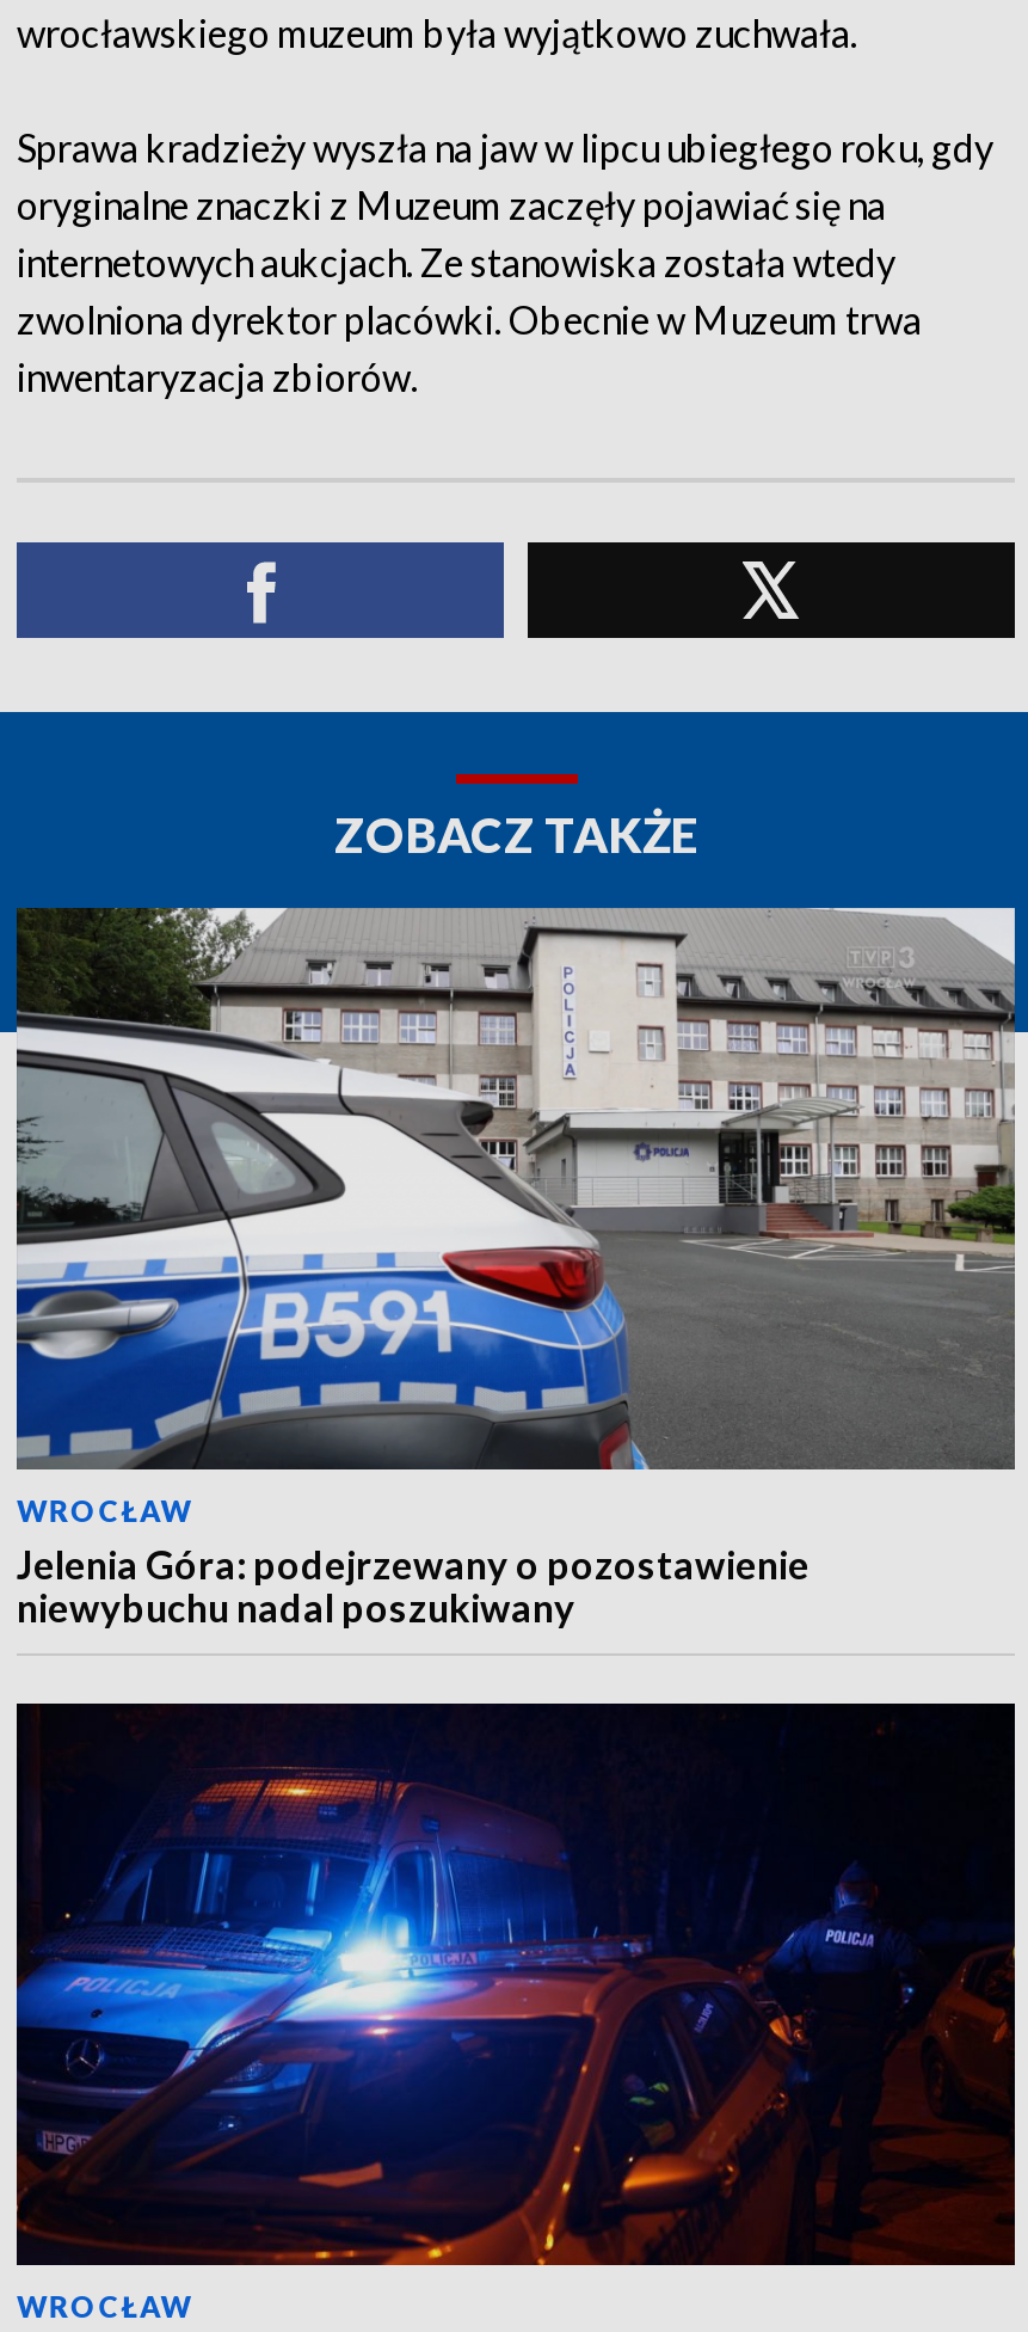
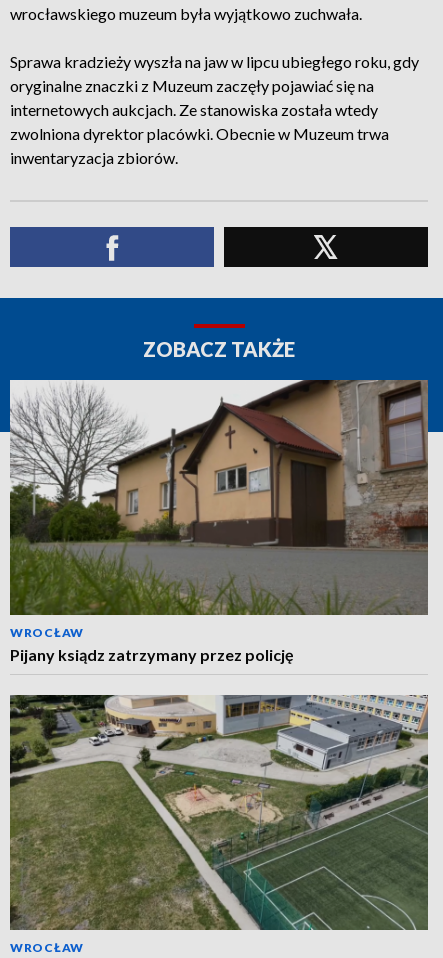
- [image]
- Jelenia Góra: podejrzewany o pozostawienie
- niewybuchu nadal poszukiwany
+ [image]
+ Pijany ksiądz zatrzymany przez policję

- [image]
+ [image]
